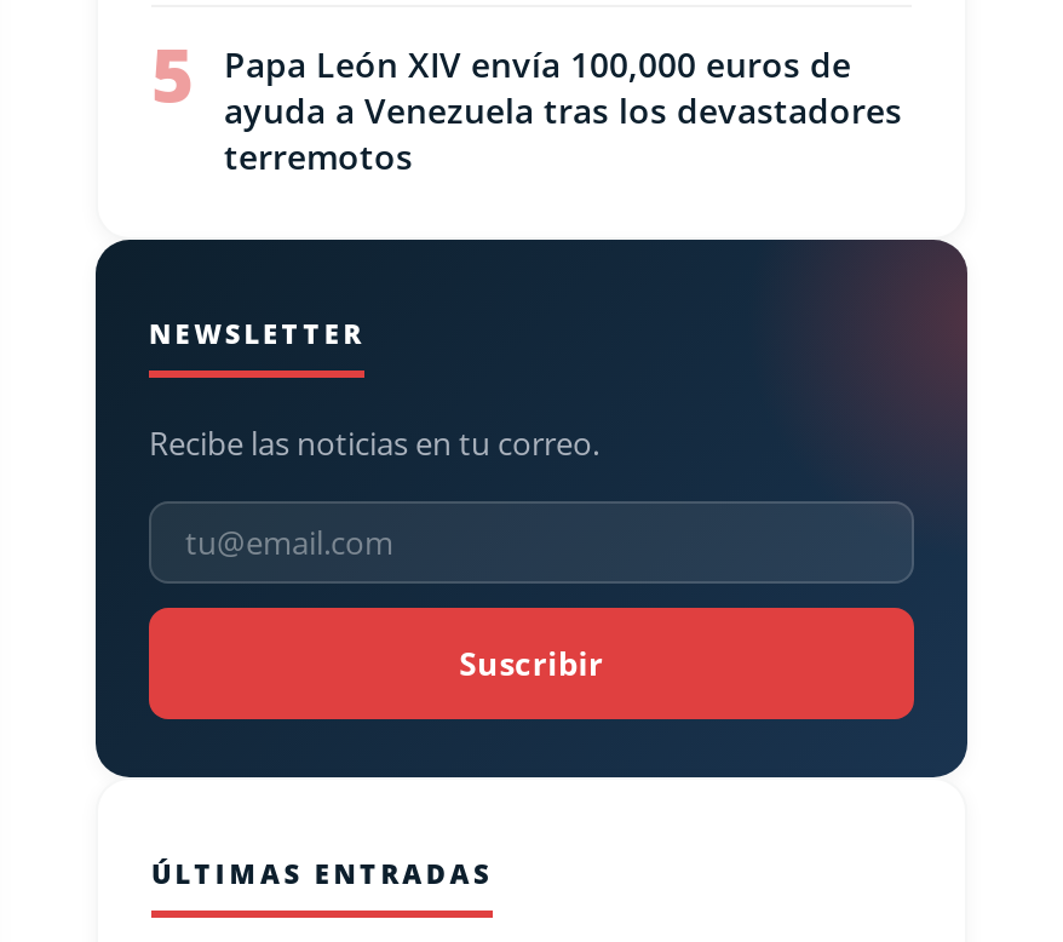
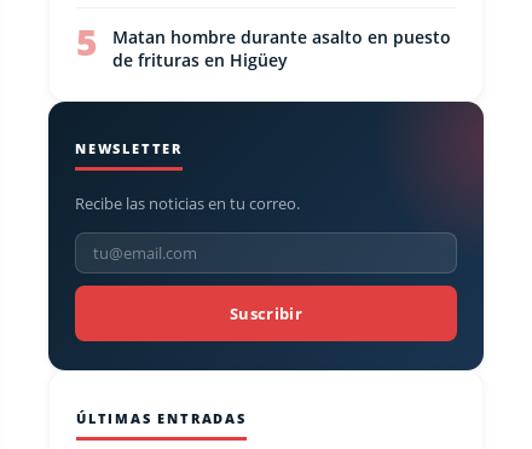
- Papa León XIV envía 100,000 euros de
- ayuda a Venezuela tras los devastadores
- terremotos
+ Matan hombre durante asalto en puesto
+ de frituras en Higüey
